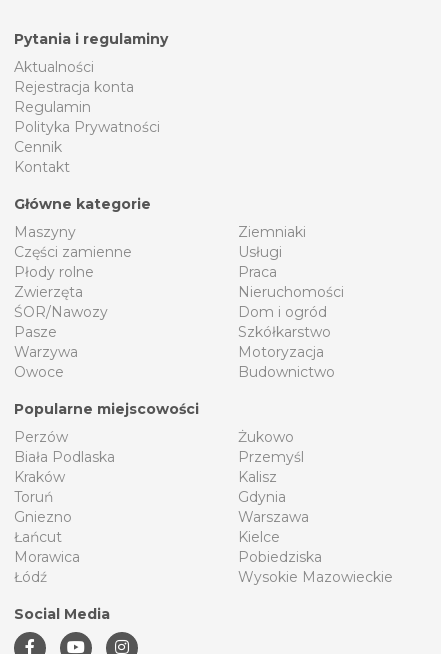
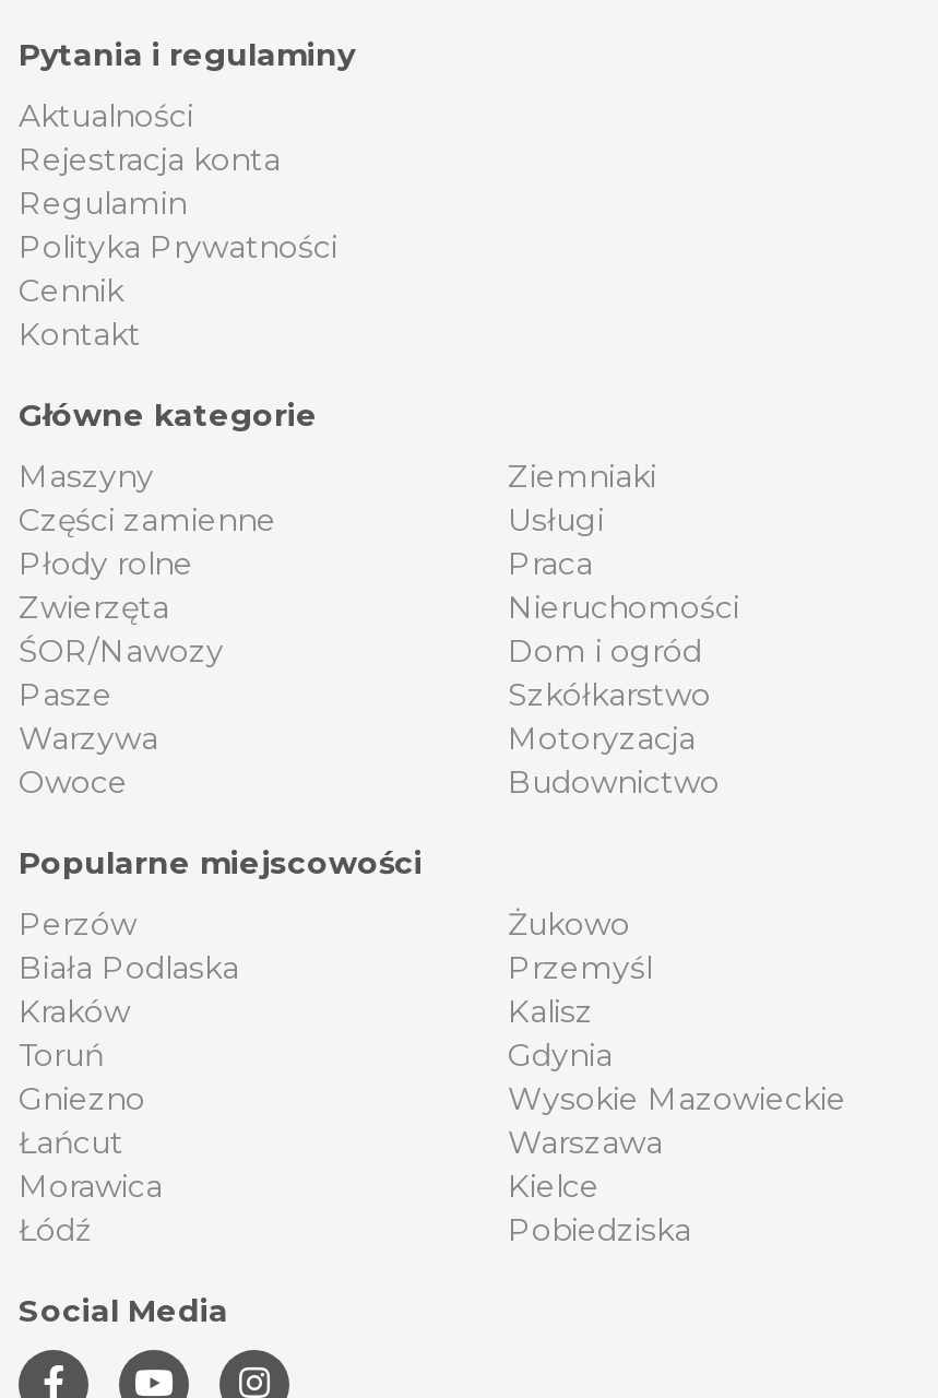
moved down: Warszawa | Kielce | Pobiedziska

moved up: Wysokie Mazowieckie
